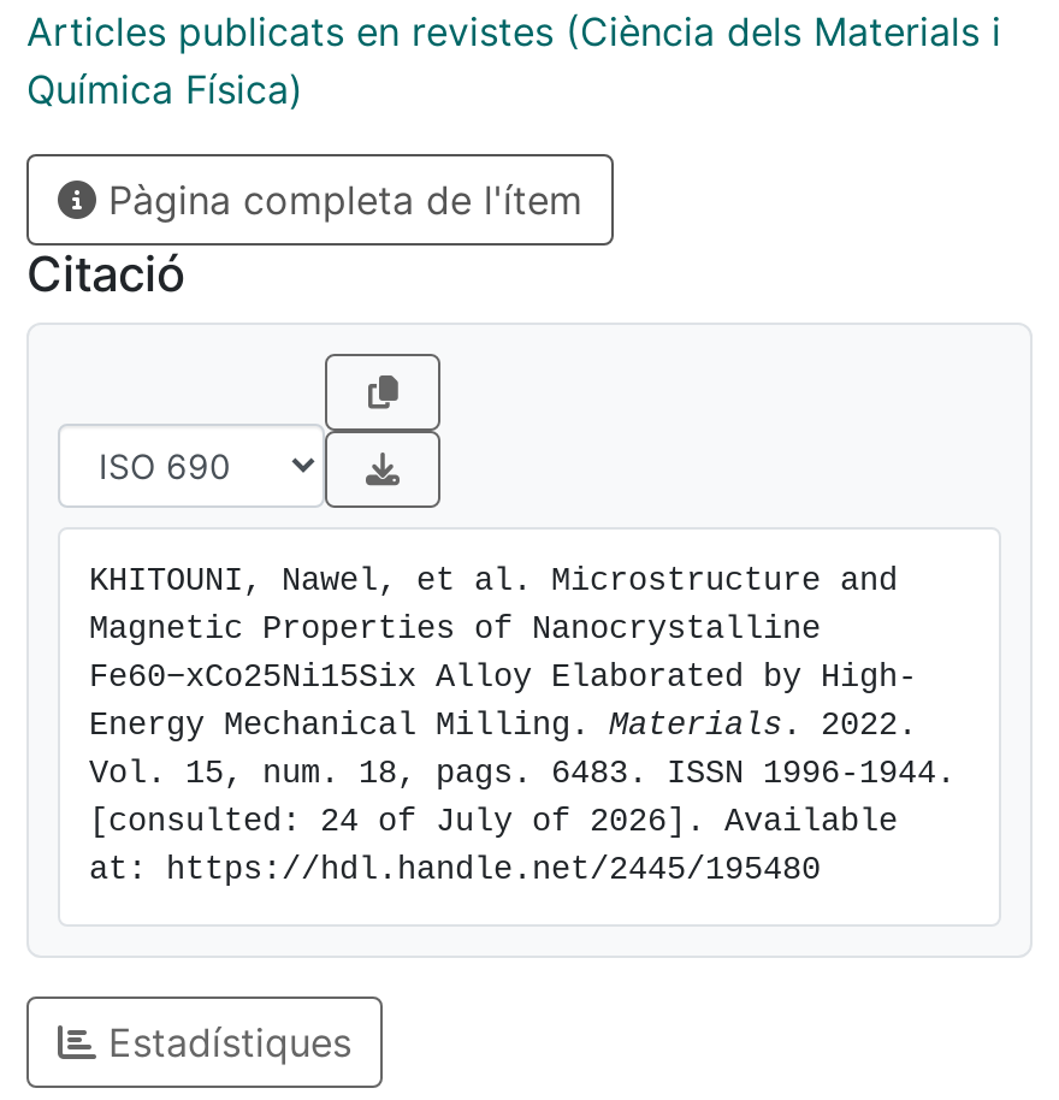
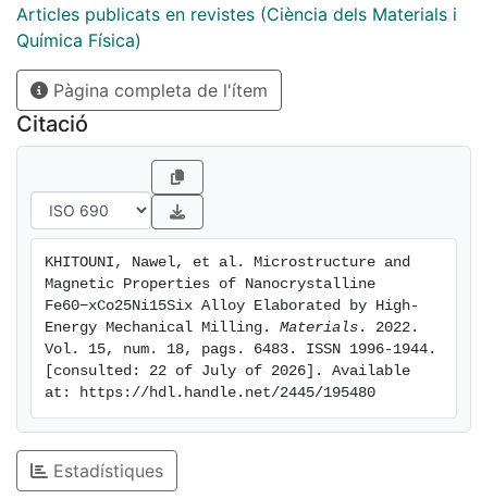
- [consulted: 24 of July of 2026]. Available
+ [consulted: 22 of July of 2026]. Available
